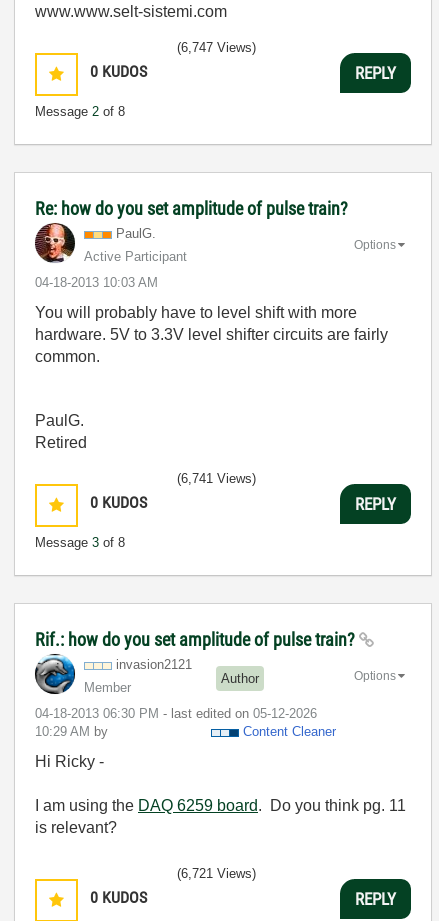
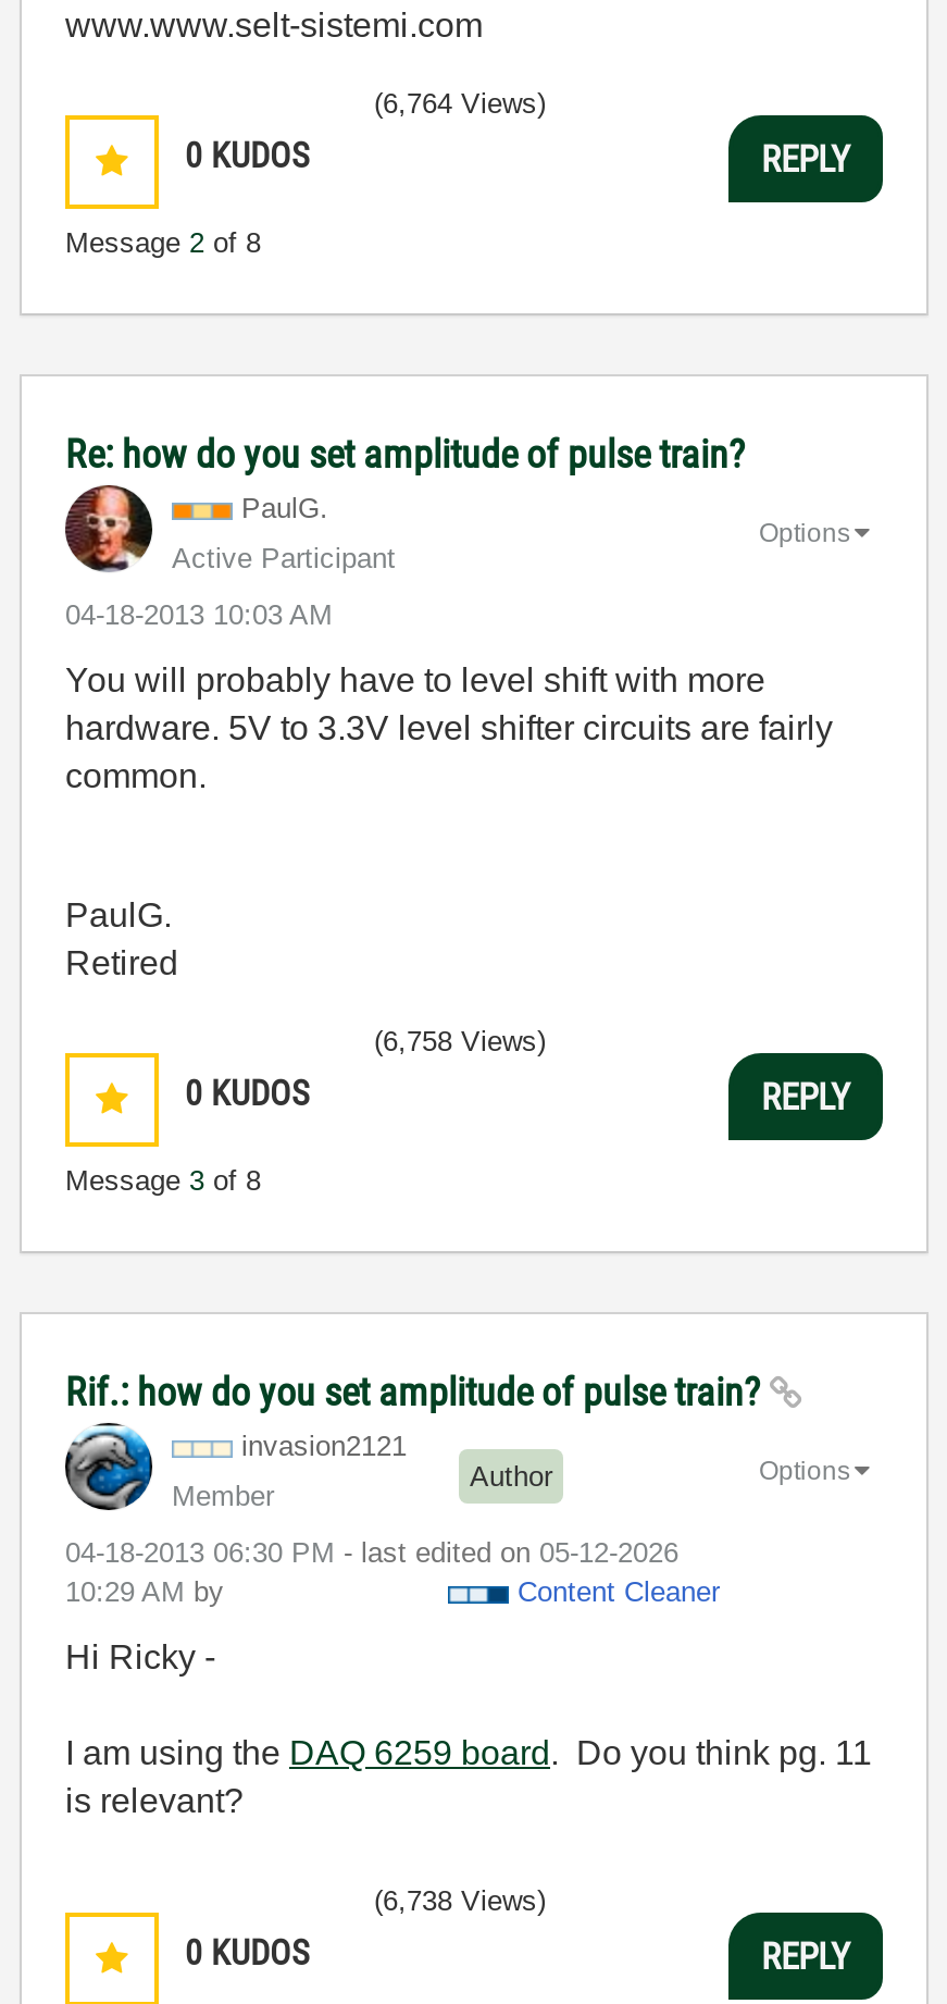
- (6,747 Views)
+ (6,764 Views)

- (6,741 Views)
+ (6,758 Views)

- (6,721 Views)
+ (6,738 Views)
